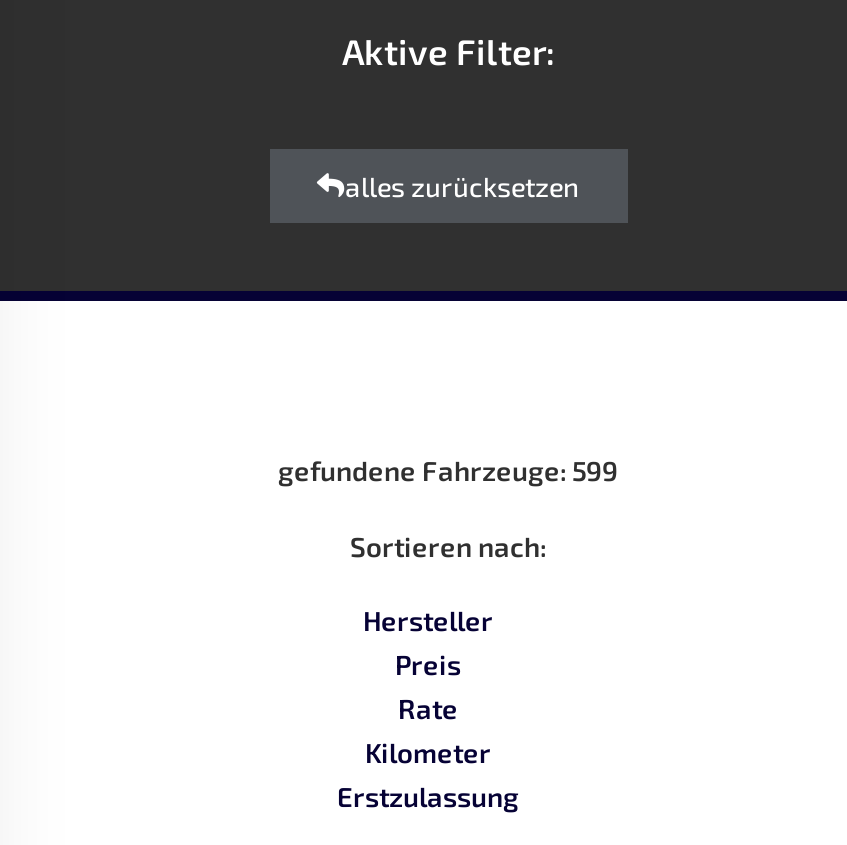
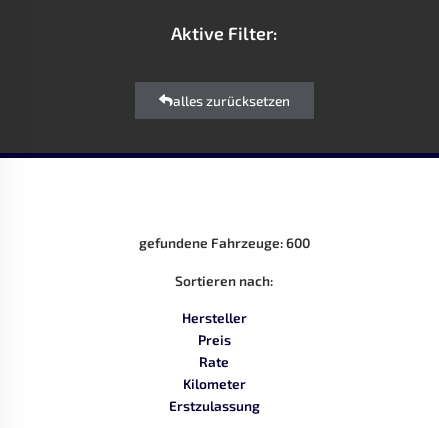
- gefundene Fahrzeuge: 599
+ gefundene Fahrzeuge: 600
